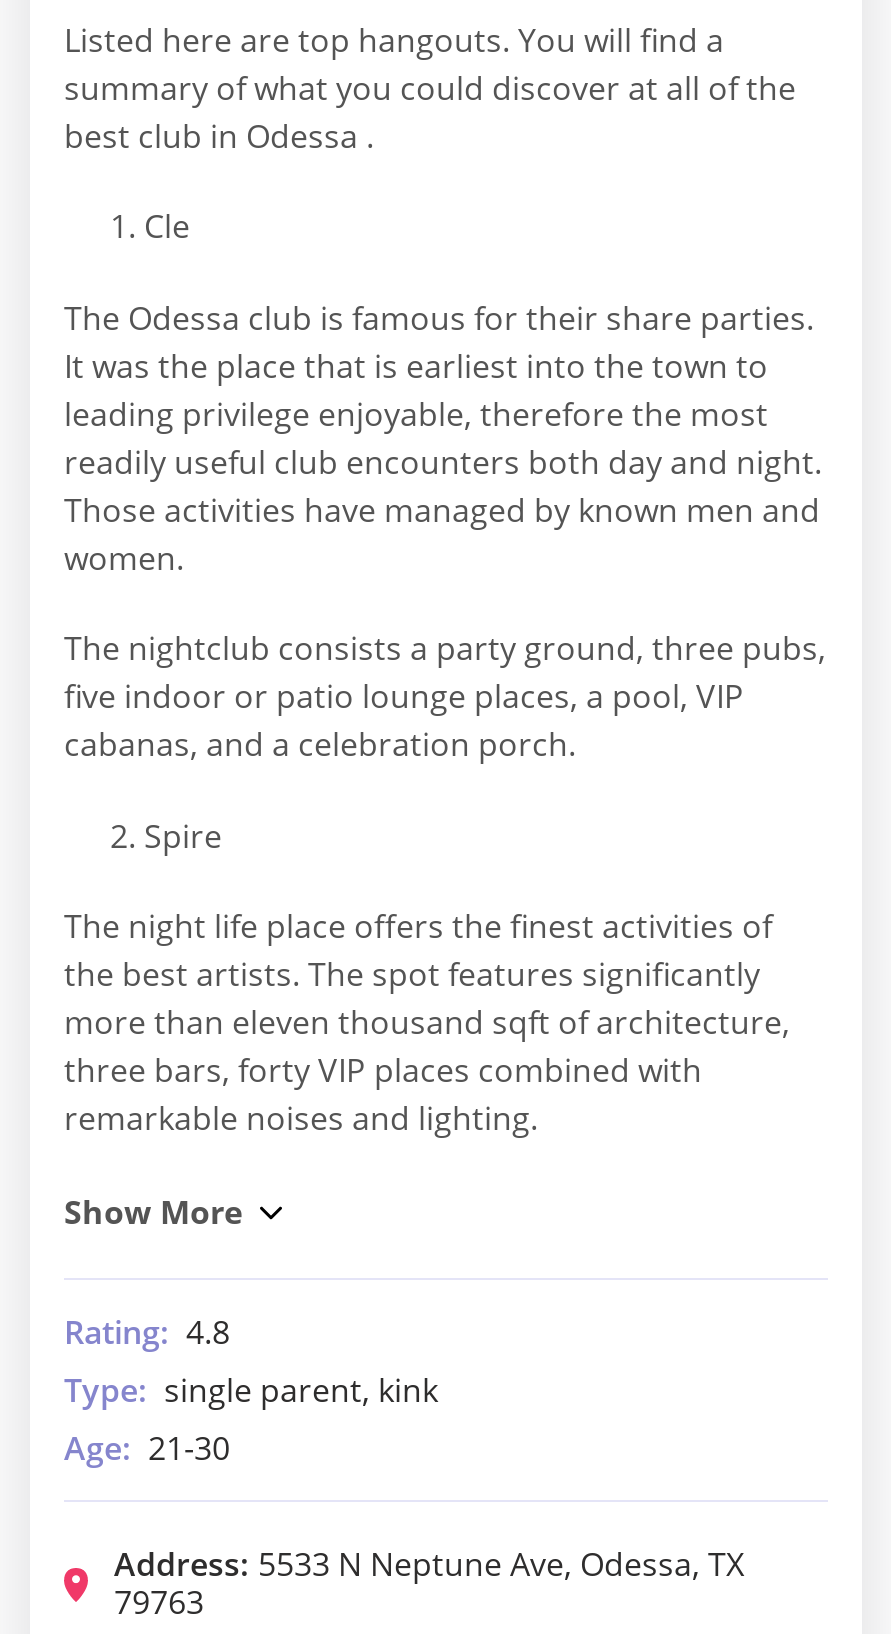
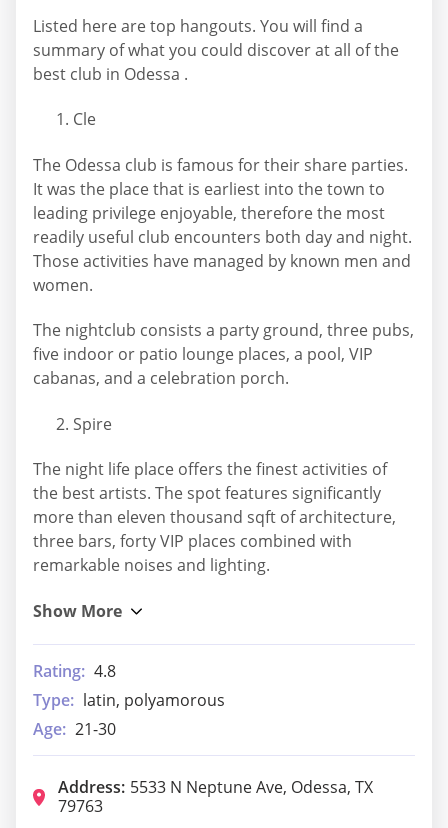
- Type: single parent, kink
+ Type: latin, polyamorous
